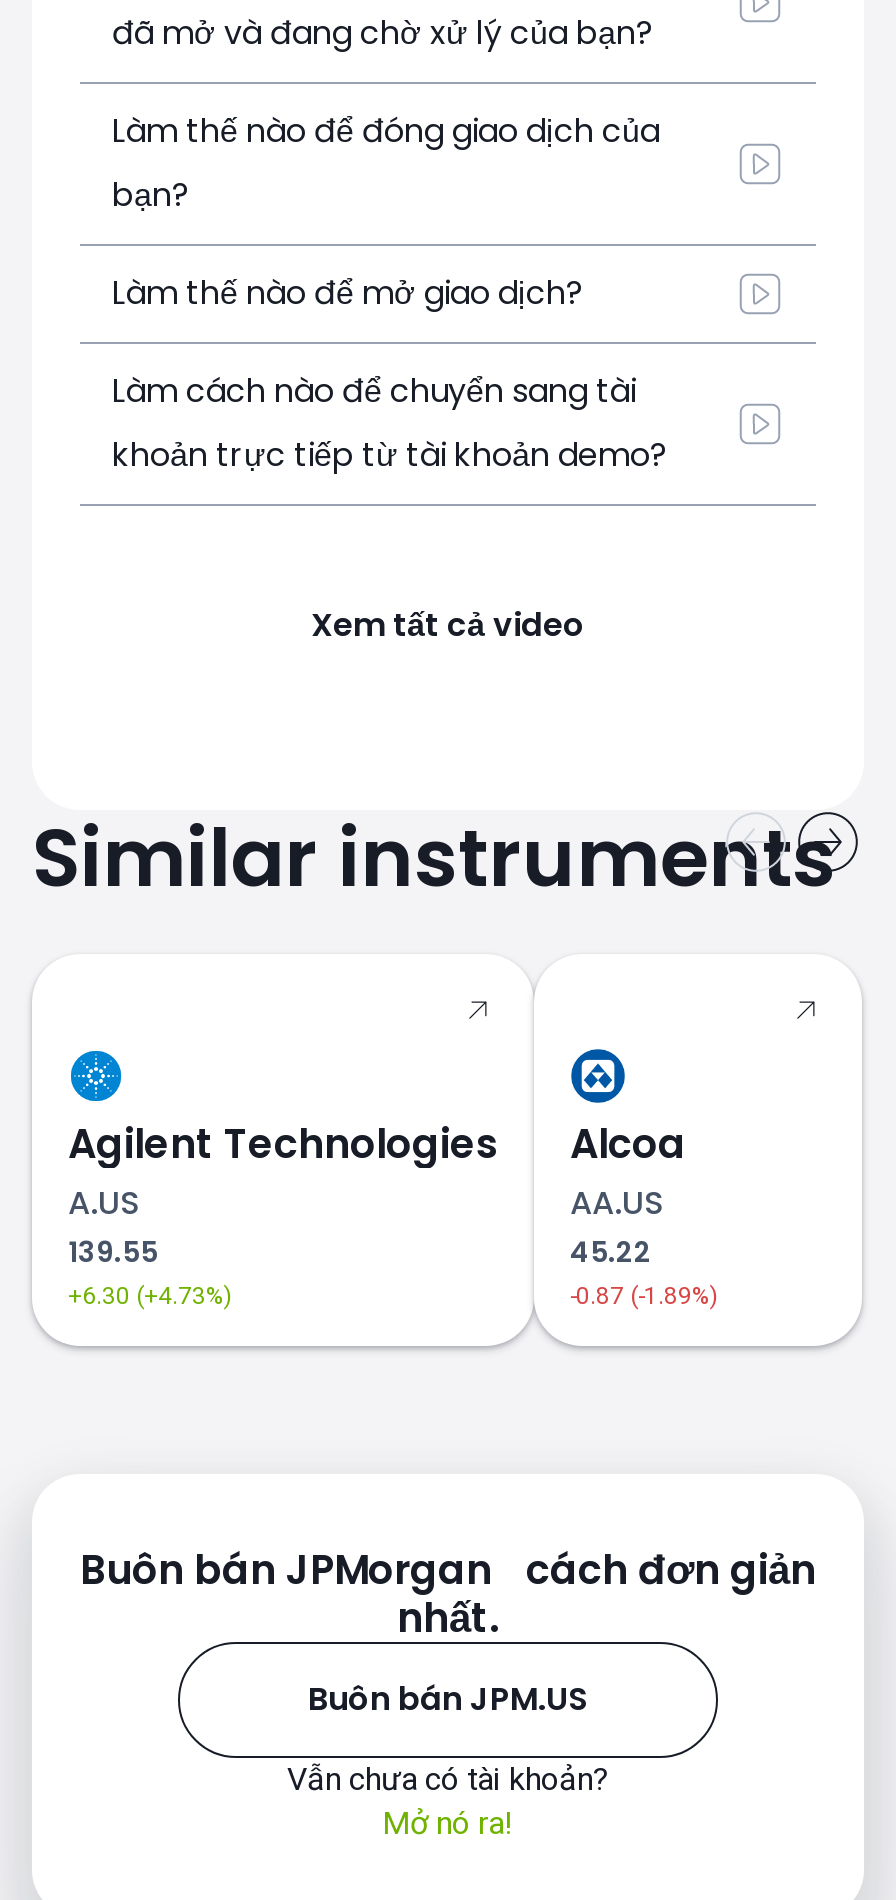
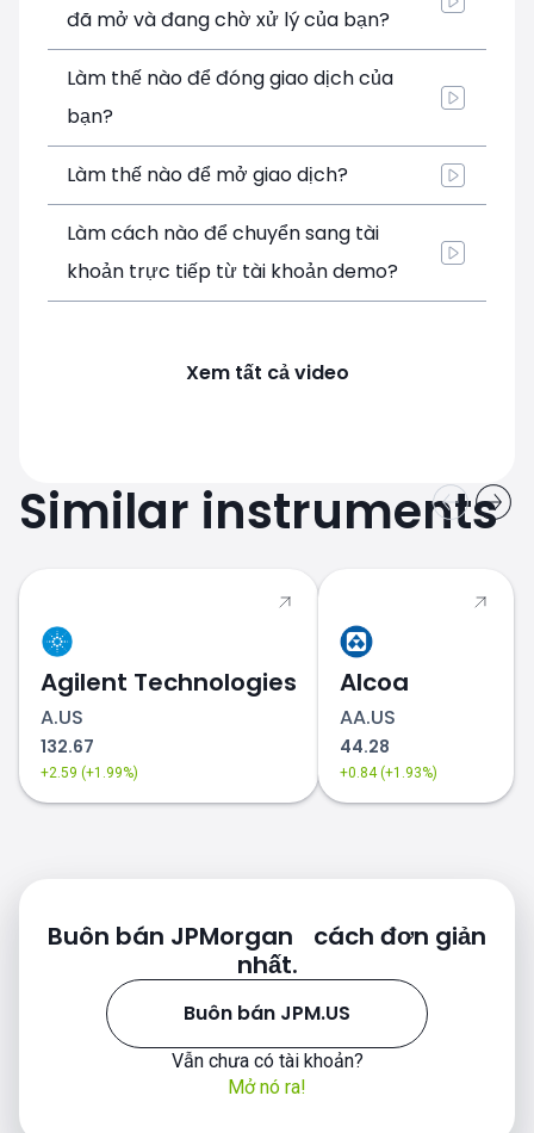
- 139.55
+ 132.67

- 45.22
+ 44.28

- +6.30 (+4.73%)
+ +2.59 (+1.99%)

- -0.87 (-1.89%)
+ +0.84 (+1.93%)
